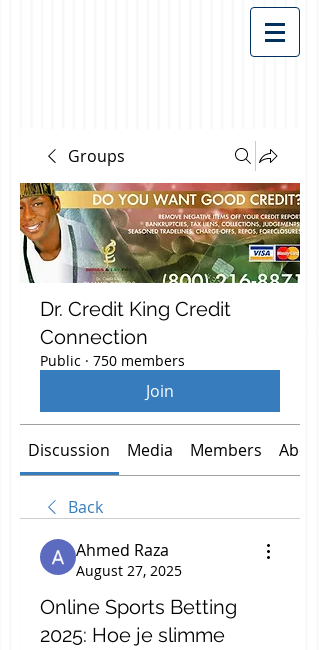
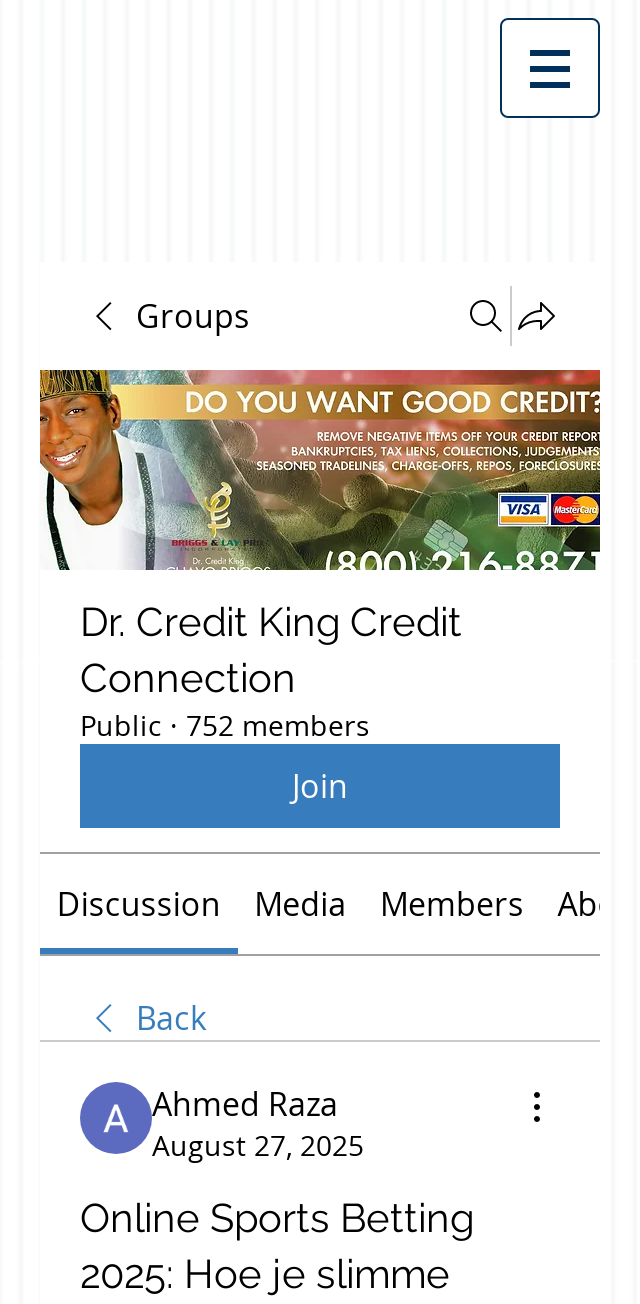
- Public · 750 members
+ Public · 752 members
